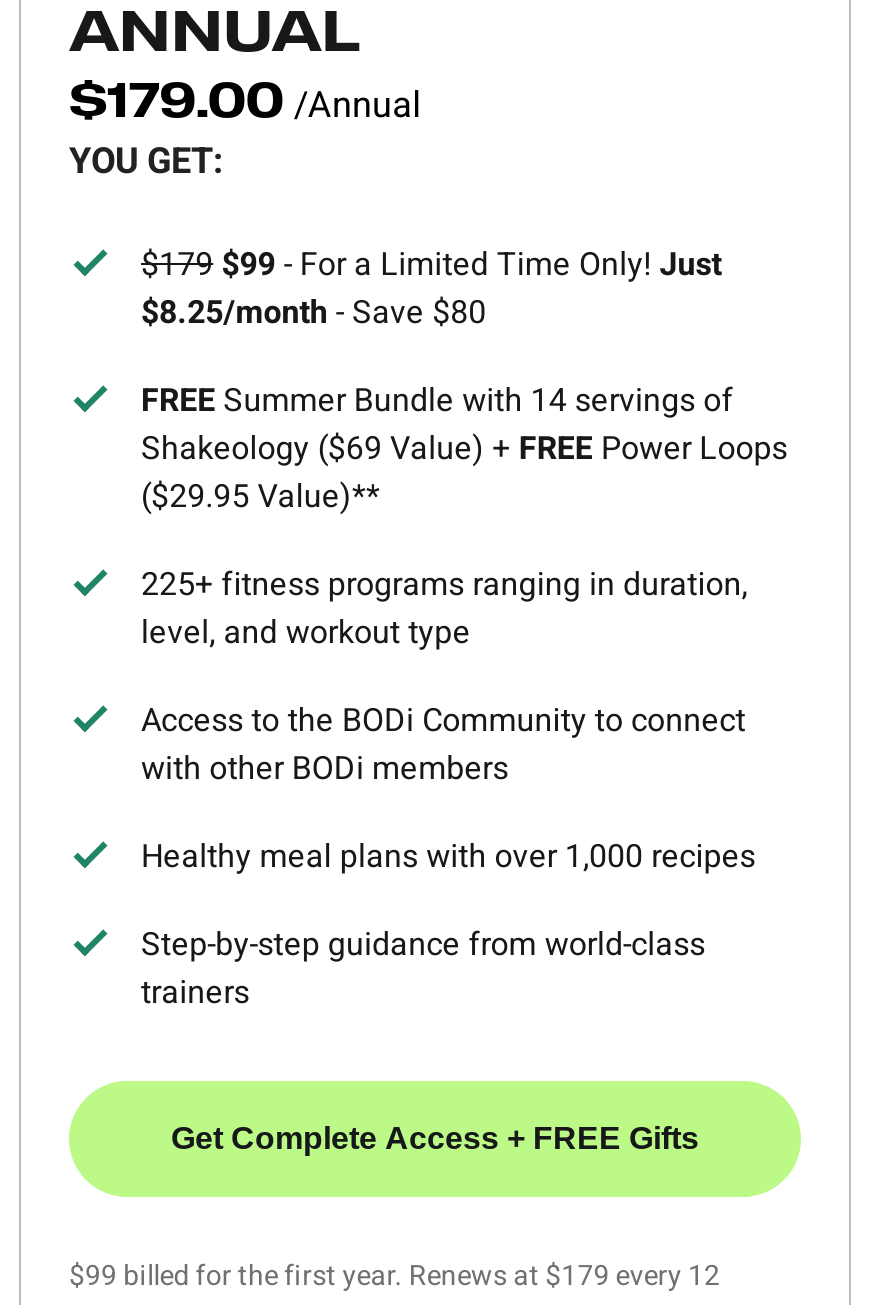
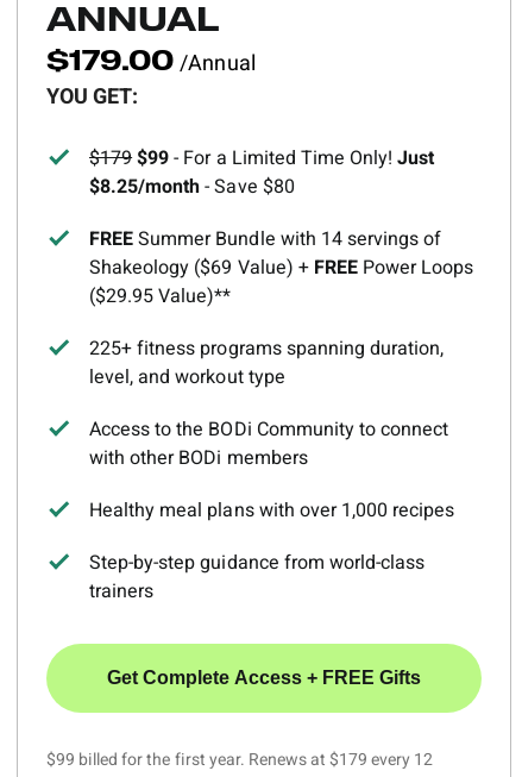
- 225+ fitness programs ranging in duration,
+ 225+ fitness programs spanning duration,
